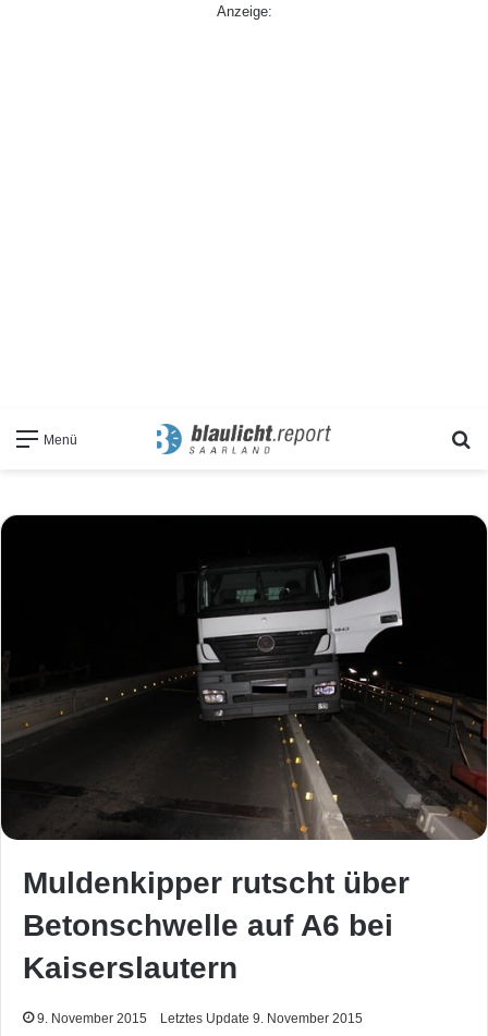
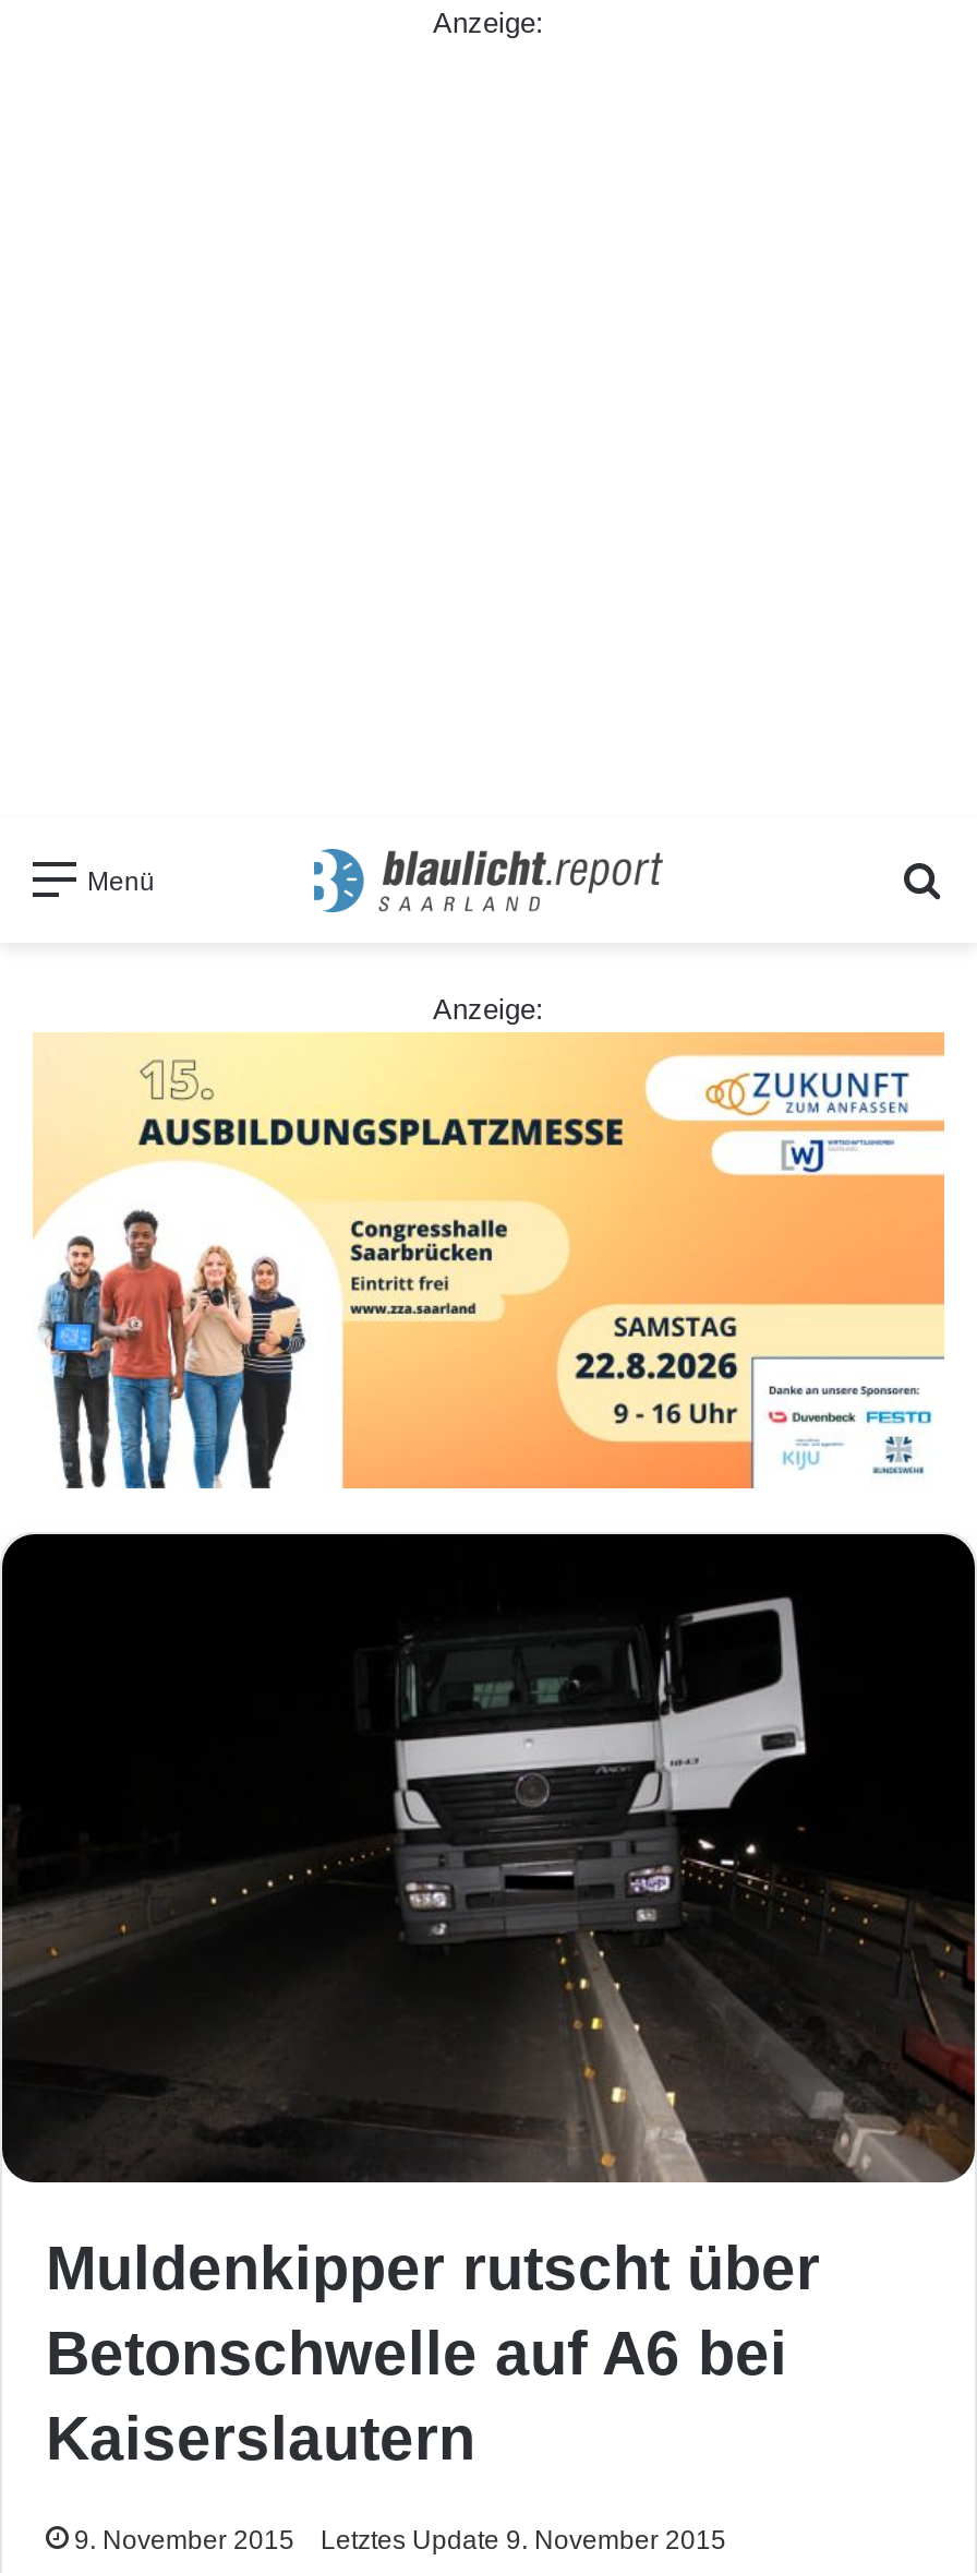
+ [image]

+ Anzeige:
